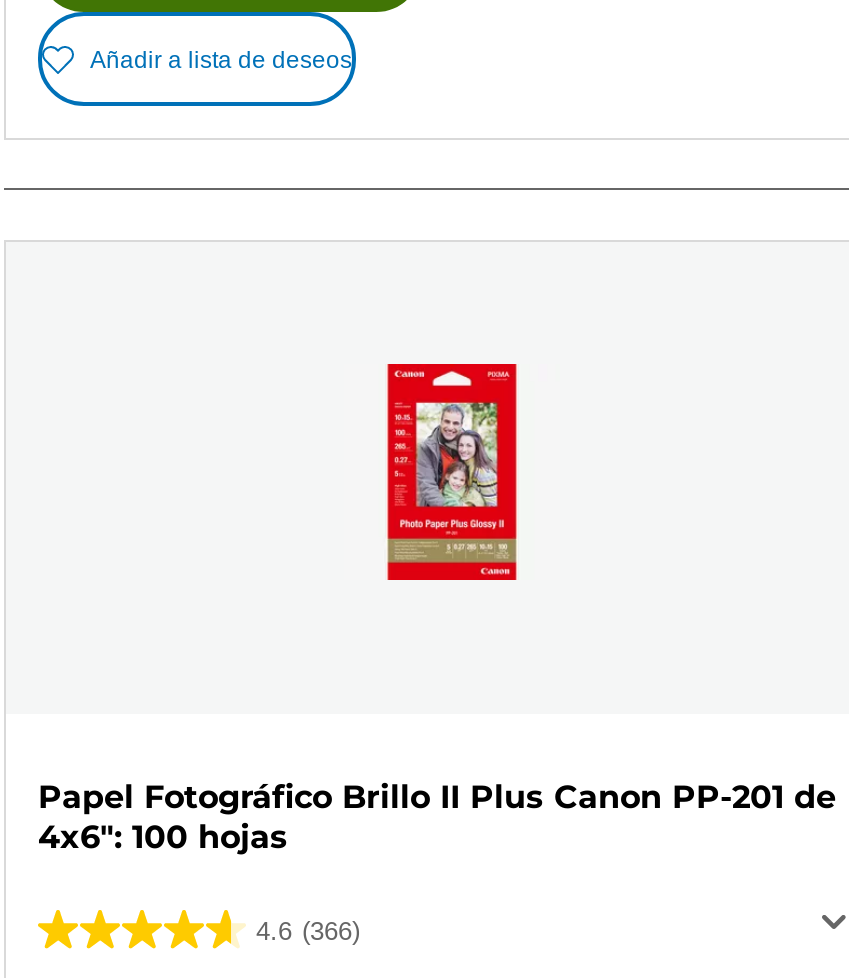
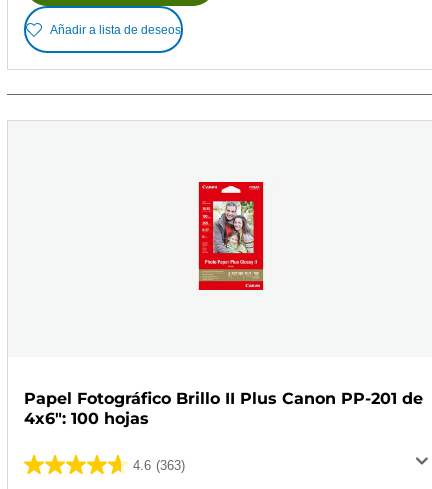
- 4.6 (366)
+ 4.6 (363)
